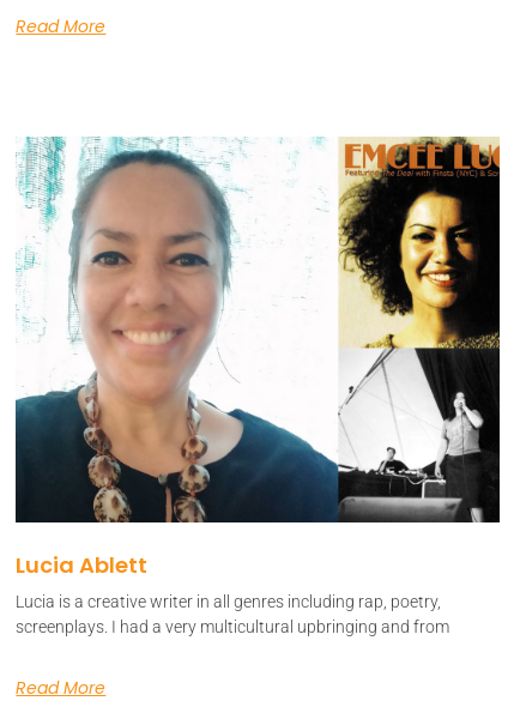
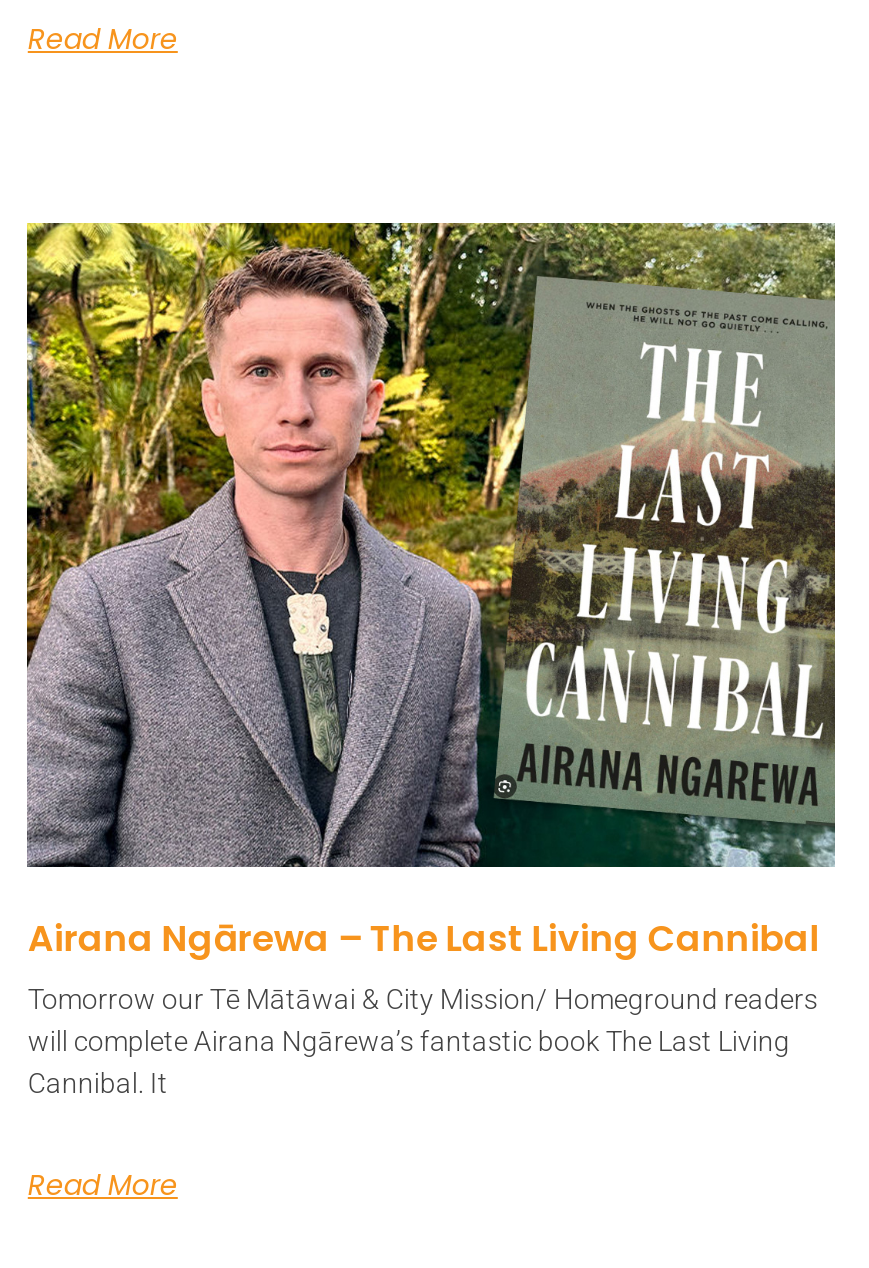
- [image]
- Lucia Ablett
- Lucia is a creative writer in all genres including rap, poetry,
- screenplays. I had a very multicultural upbringing and from
+ [image]
+ Airana Ngārewa – The Last Living Cannibal
+ Tomorrow our Tē Mātāwai & City Mission/ Homeground readers
+ will complete Airana Ngārewa’s fantastic book The Last Living
+ Cannibal. It
